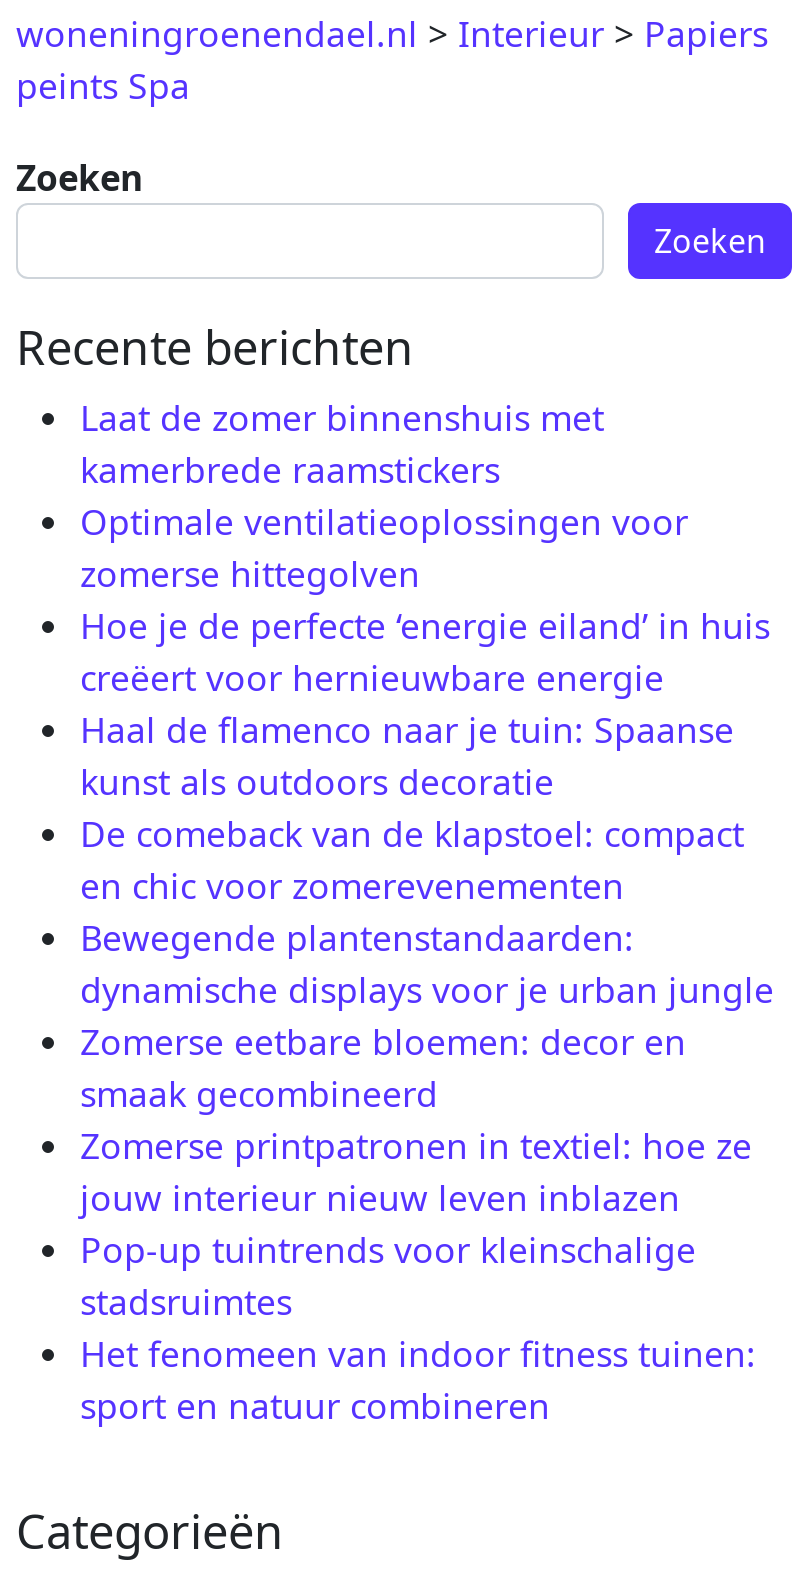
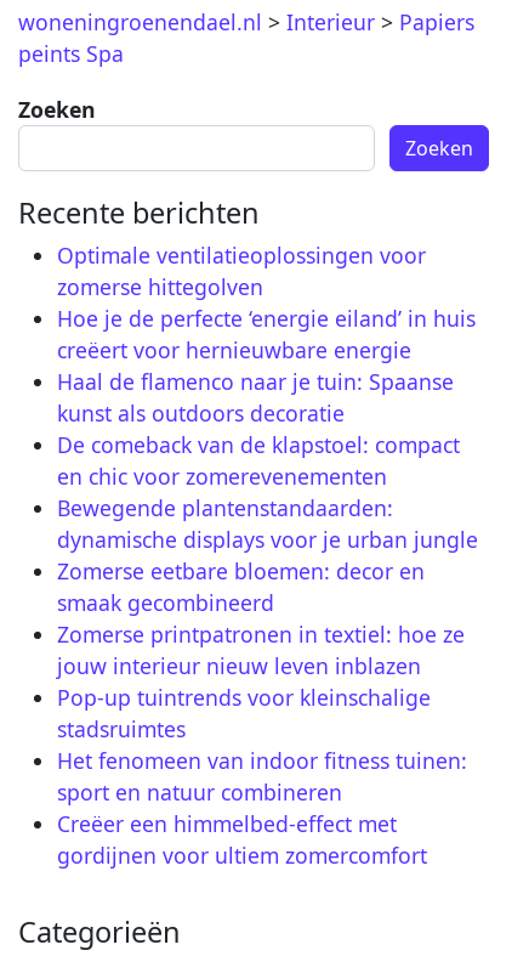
- Laat de zomer binnenshuis met
- kamerbrede raamstickers

moved up: Optimale ventilatieoplossingen voor | zomerse hittegolven | Hoe je de perfecte ‘energie eiland’ in huis | ... | Het fenomeen van indoor fitness tuinen: | sport en natuur combineren

+ Creëer een himmelbed-effect met
+ gordijnen voor ultiem zomercomfort
